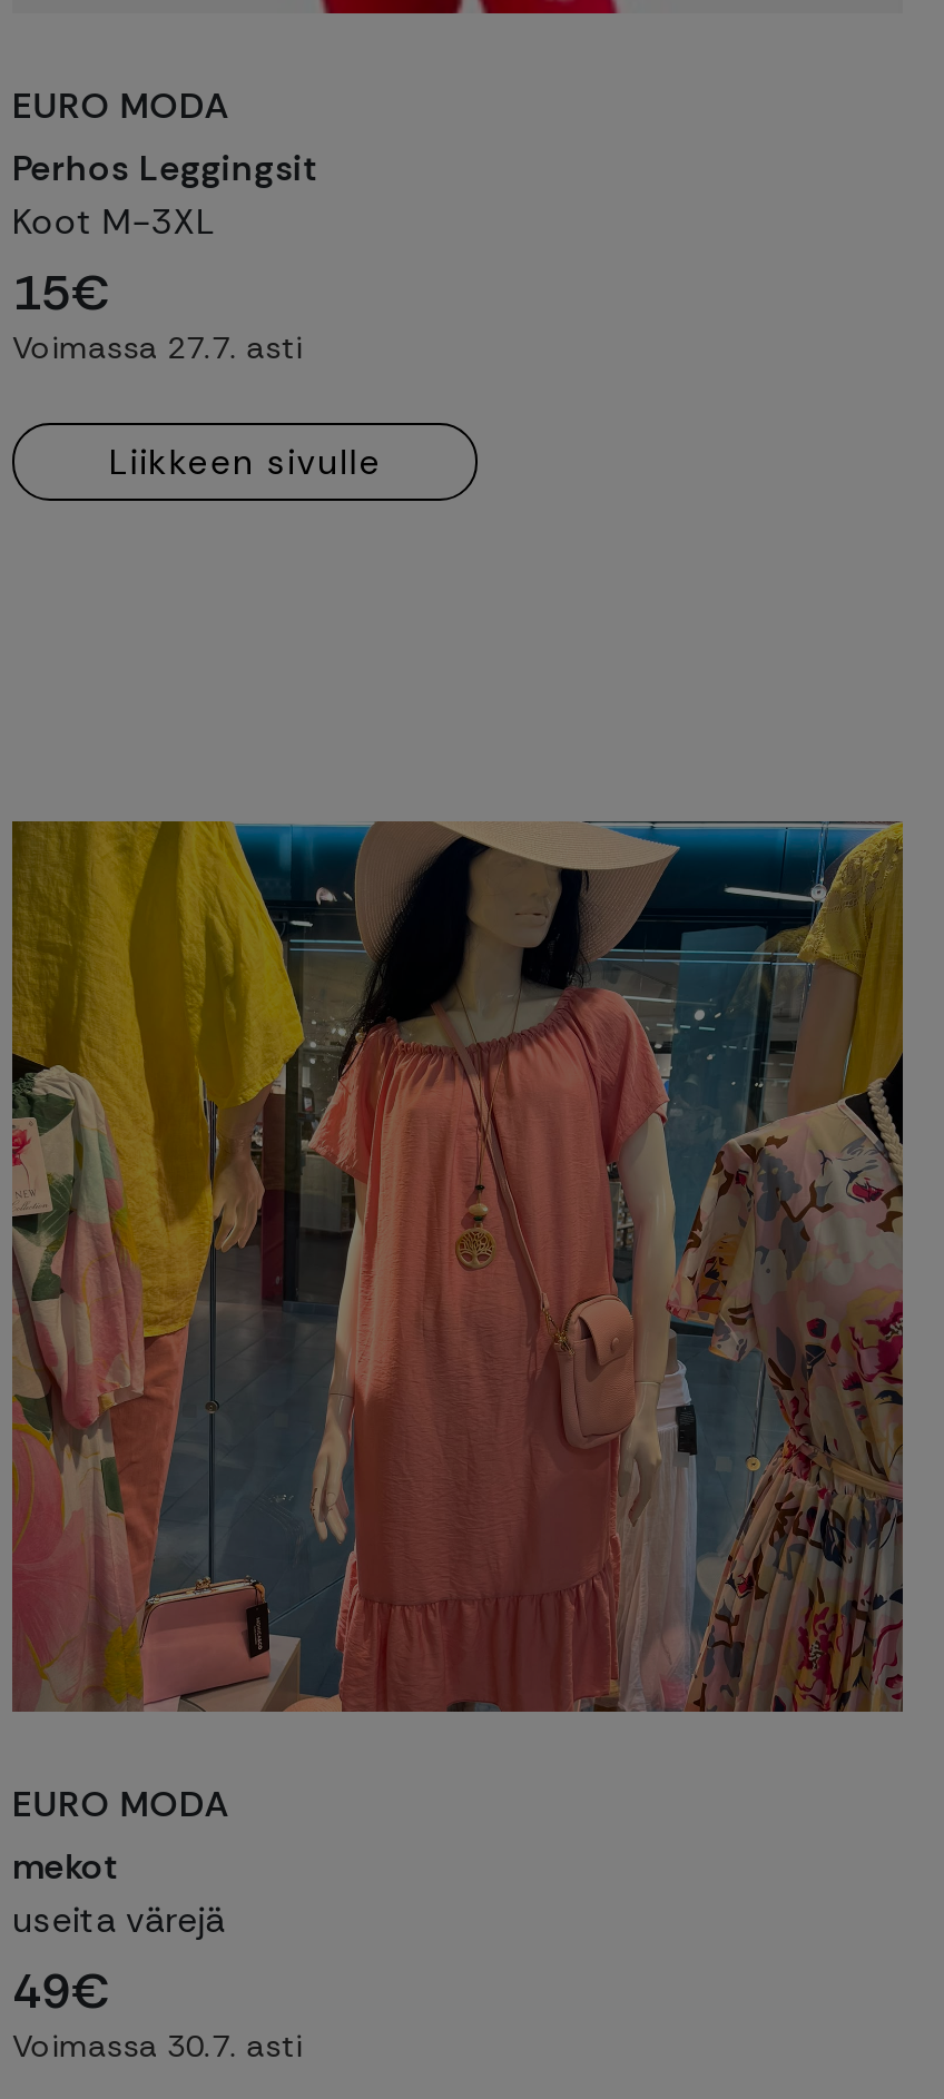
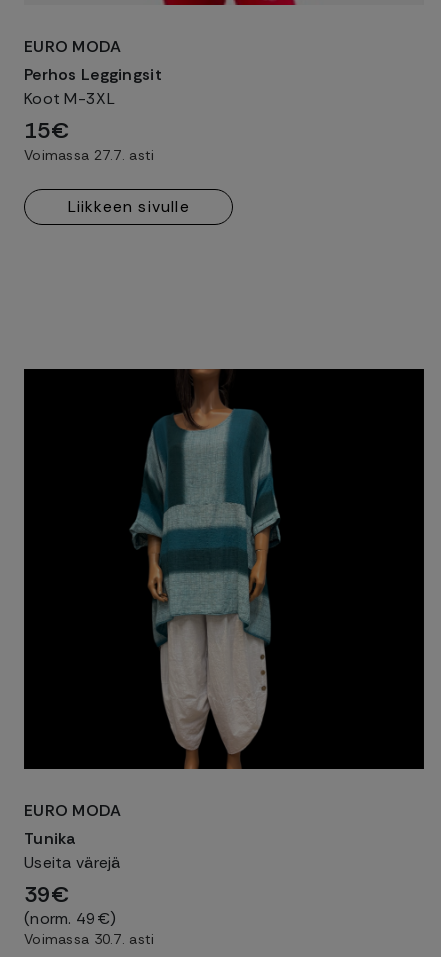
- [image]
+ [image]

- mekot
- useita värejä
- 49€
+ Tunika
+ Useita värejä
+ 39€
+ (norm. 49€)
